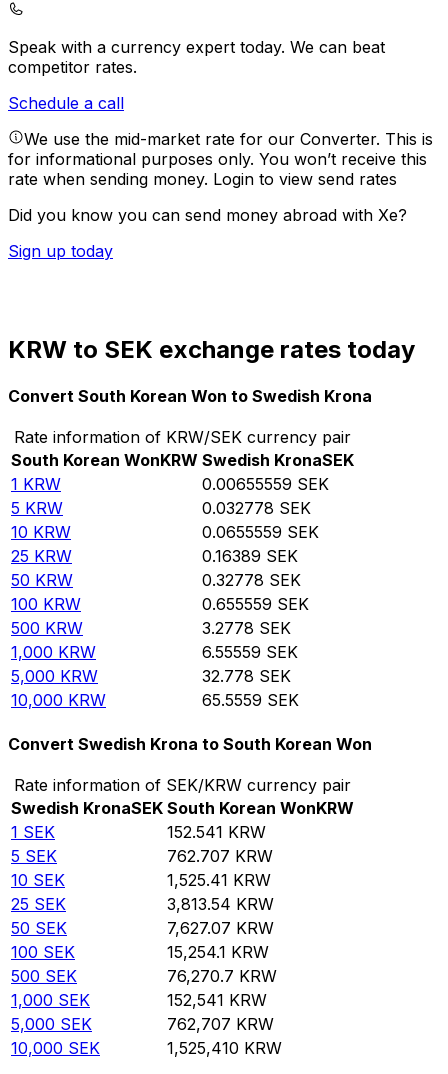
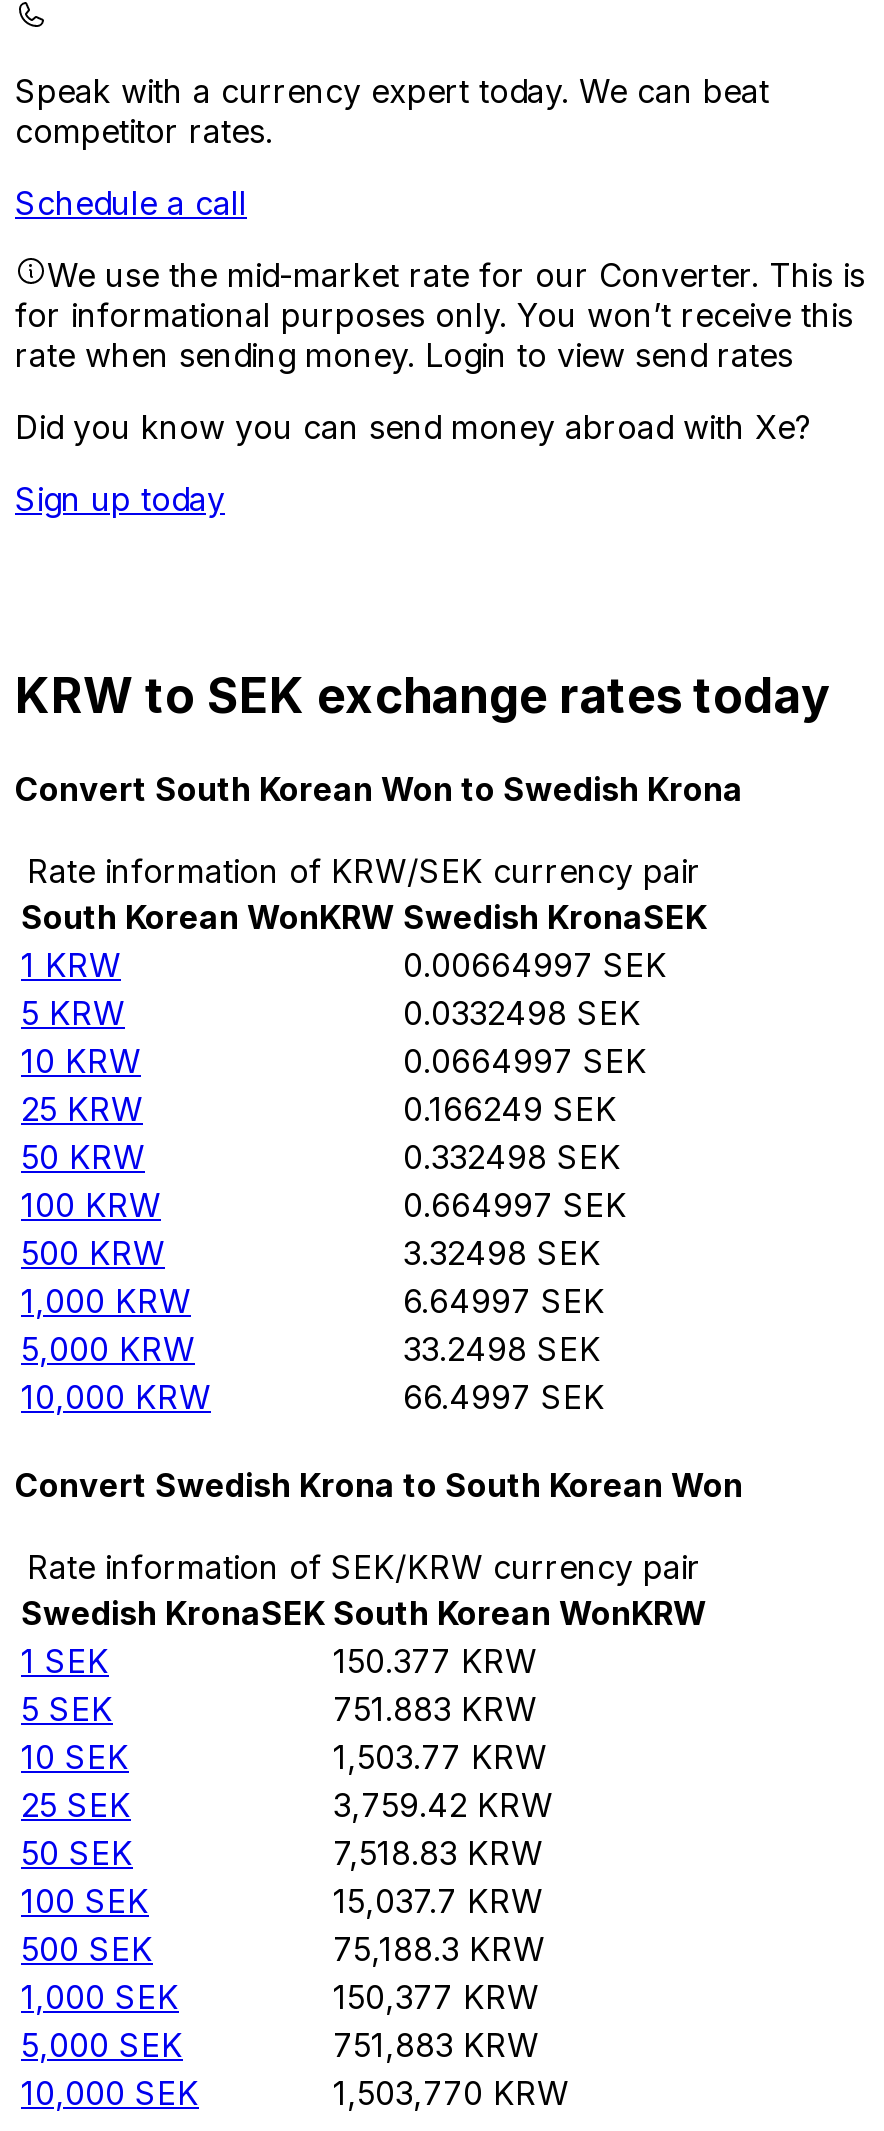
- 0.00655559 SEK
+ 0.00664997 SEK

- 0.032778 SEK
+ 0.0332498 SEK

- 0.0655559 SEK
+ 0.0664997 SEK

- 0.16389 SEK
+ 0.166249 SEK

- 0.32778 SEK
+ 0.332498 SEK

- 0.655559 SEK
+ 0.664997 SEK

- 3.2778 SEK
+ 3.32498 SEK

- 6.55559 SEK
+ 6.64997 SEK

- 32.778 SEK
+ 33.2498 SEK

- 65.5559 SEK
+ 66.4997 SEK

- 152.541 KRW
+ 150.377 KRW

- 762.707 KRW
+ 751.883 KRW

- 1,525.41 KRW
+ 1,503.77 KRW

- 3,813.54 KRW
+ 3,759.42 KRW

- 7,627.07 KRW
+ 7,518.83 KRW

- 15,254.1 KRW
+ 15,037.7 KRW

- 76,270.7 KRW
+ 75,188.3 KRW

- 152,541 KRW
+ 150,377 KRW

- 762,707 KRW
+ 751,883 KRW

- 1,525,410 KRW
+ 1,503,770 KRW
